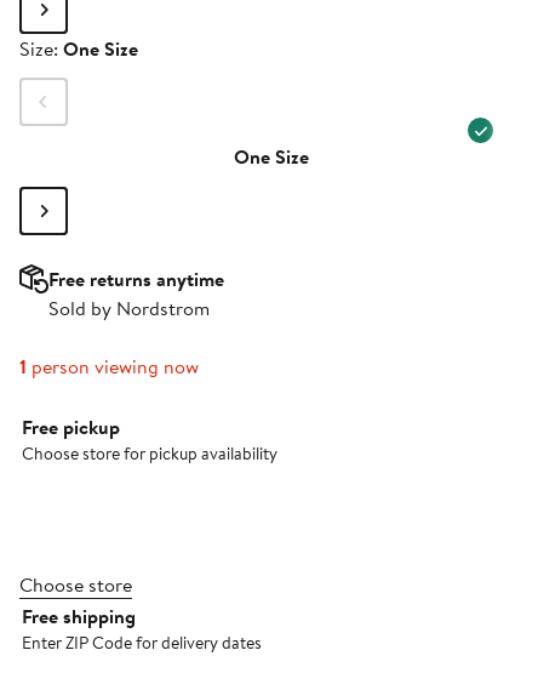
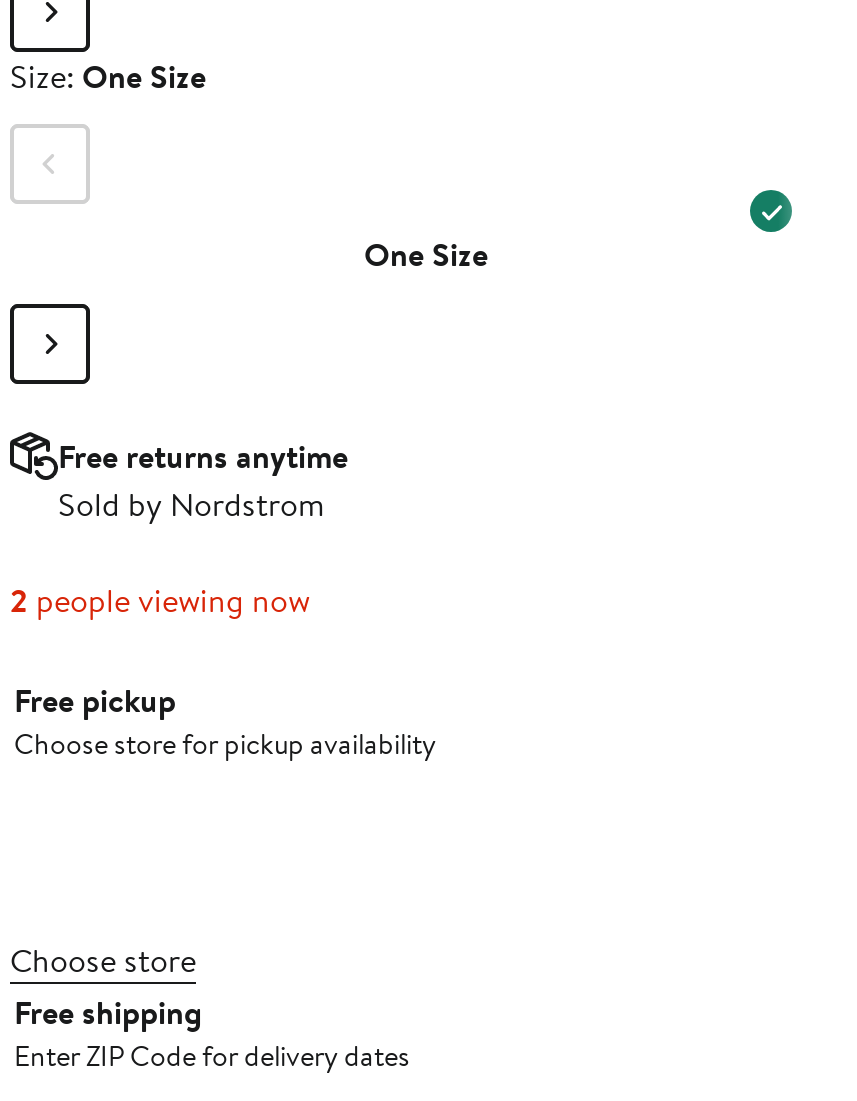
- 1 person viewing now
+ 2 people viewing now
